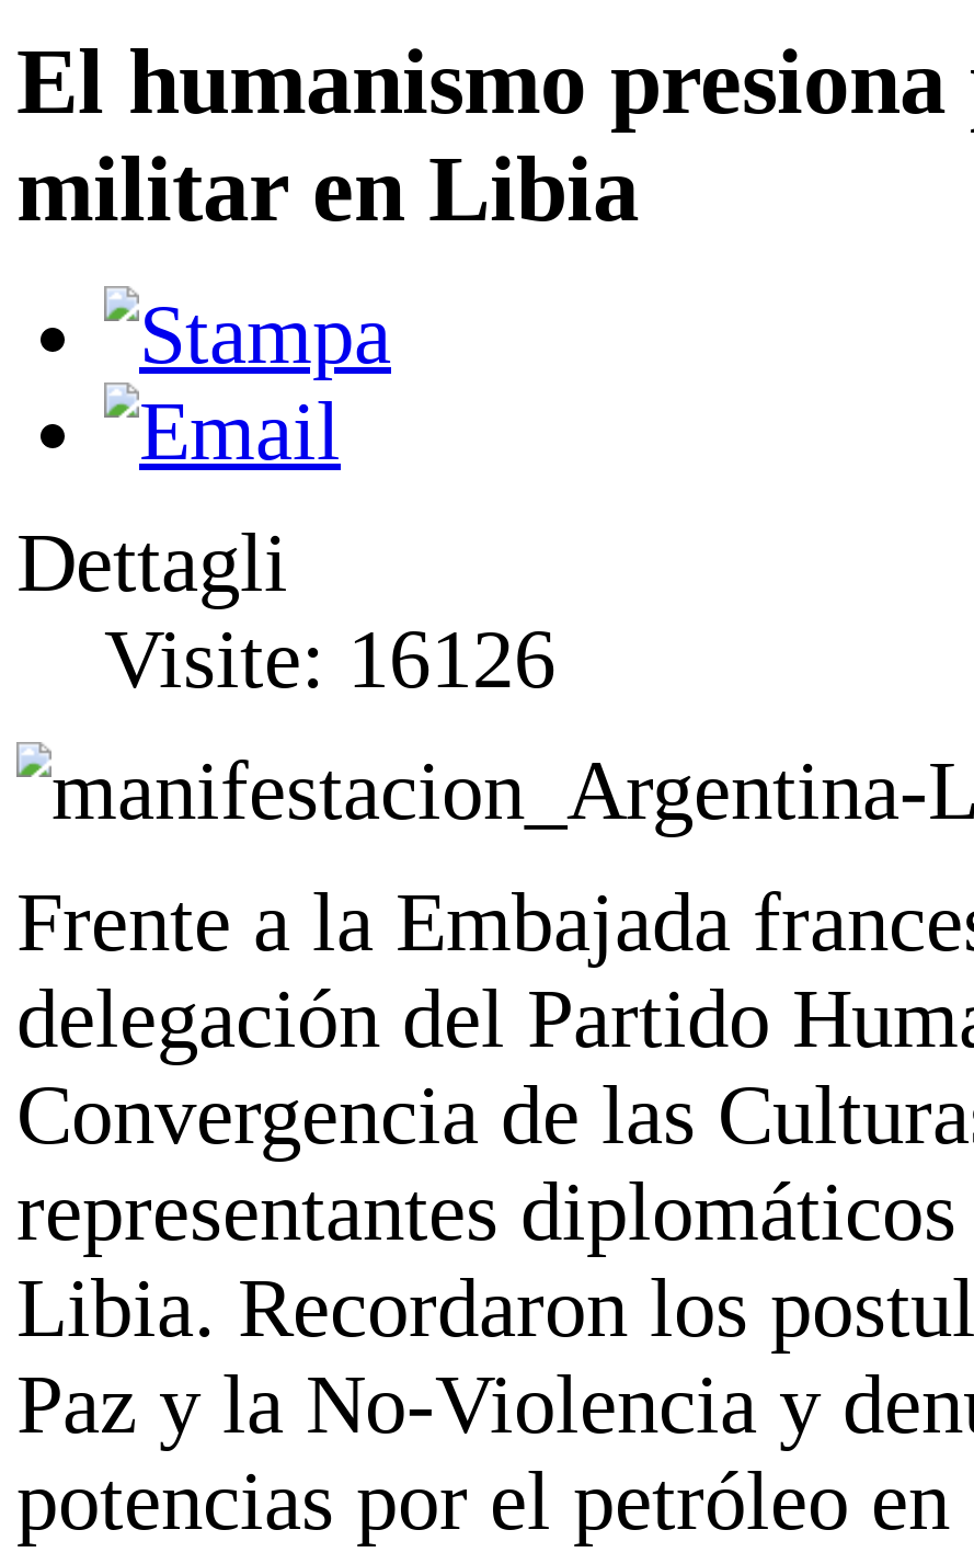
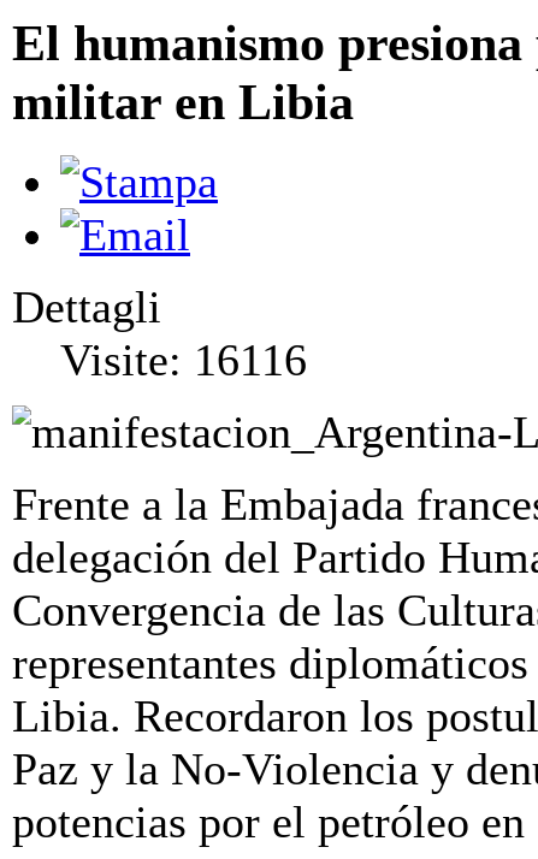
- Visite: 16126
+ Visite: 16116
